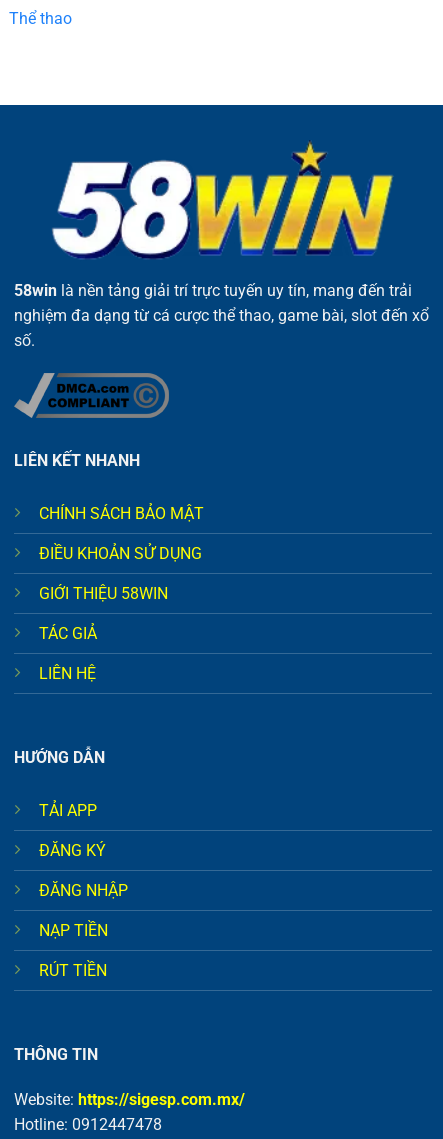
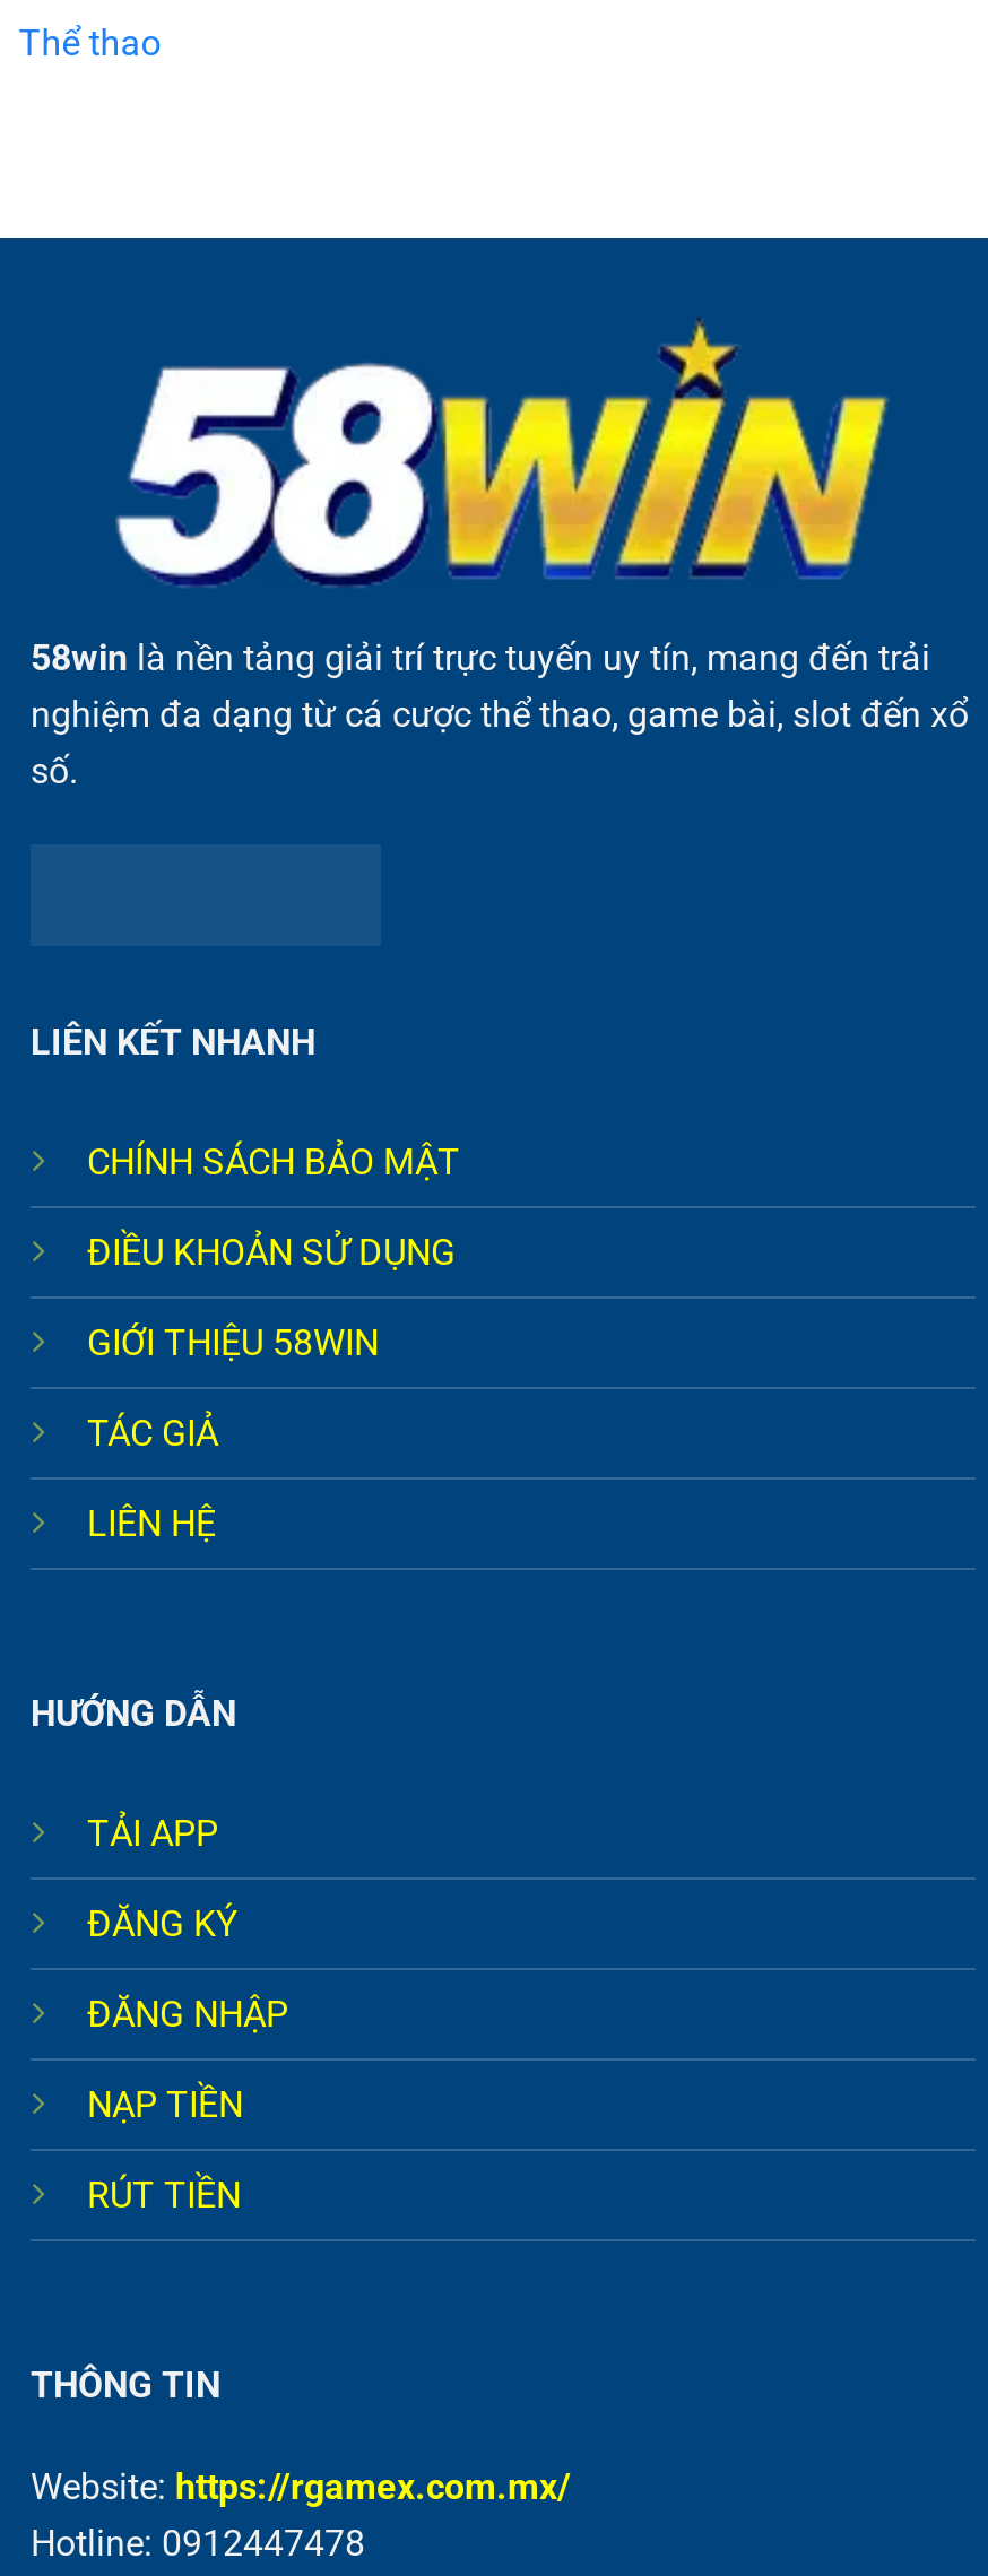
- [image]

- Website: https://sigesp.com.mx/
+ Website: https://rgamex.com.mx/
